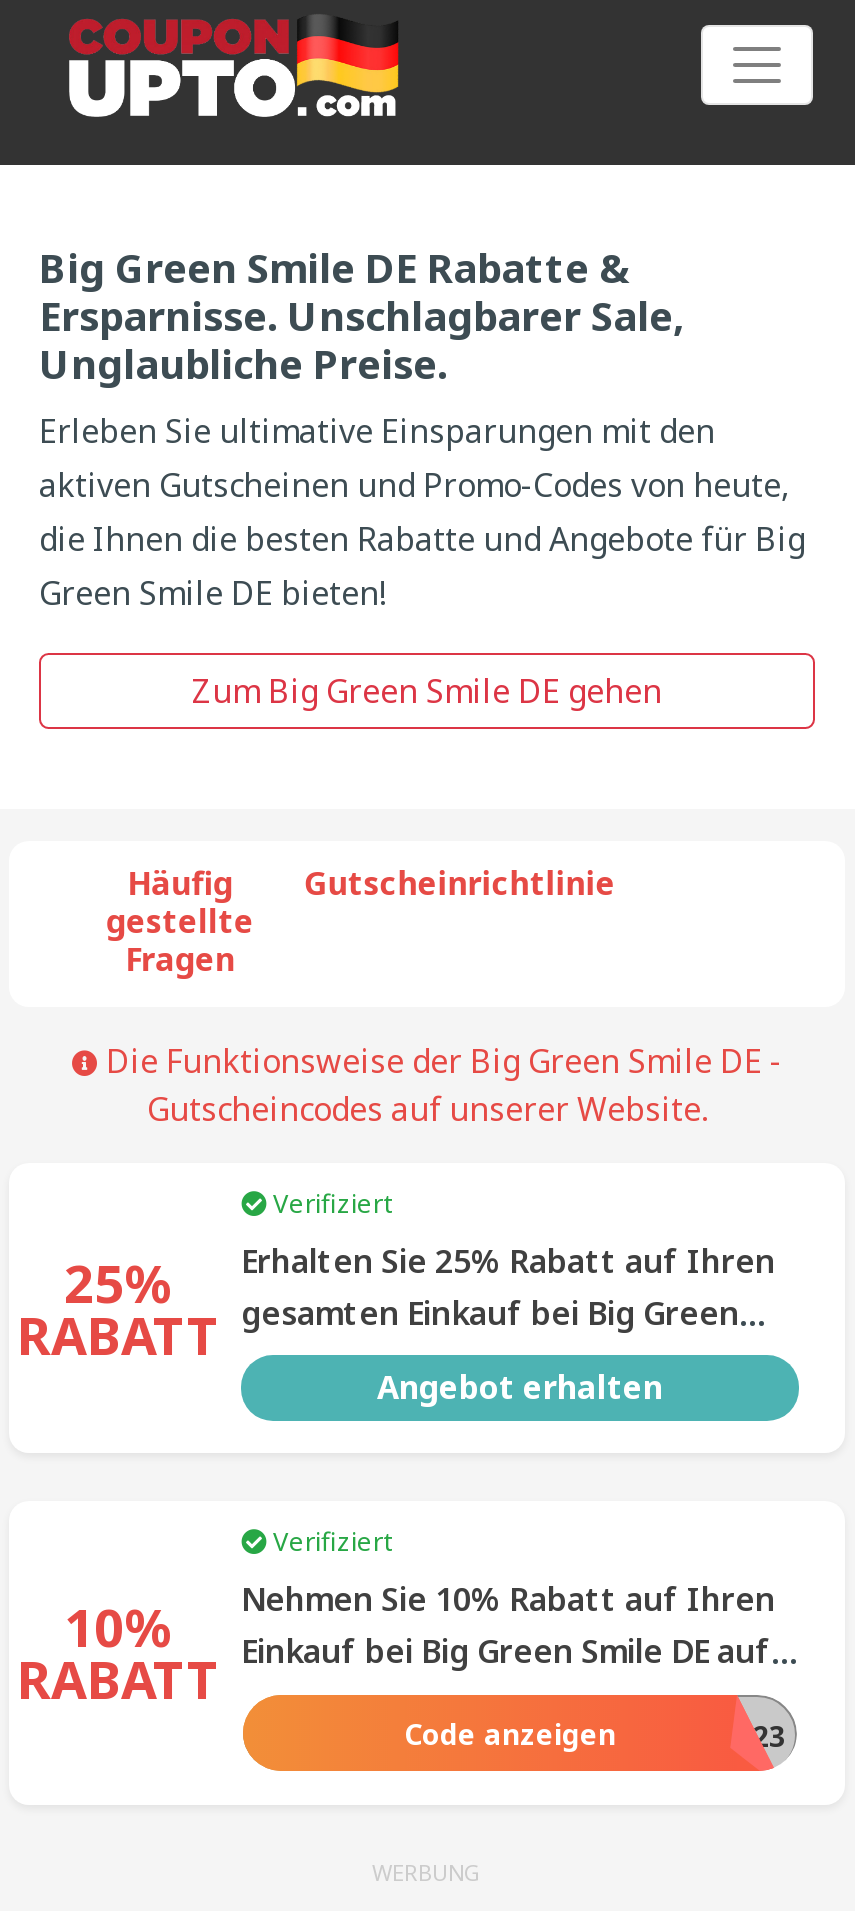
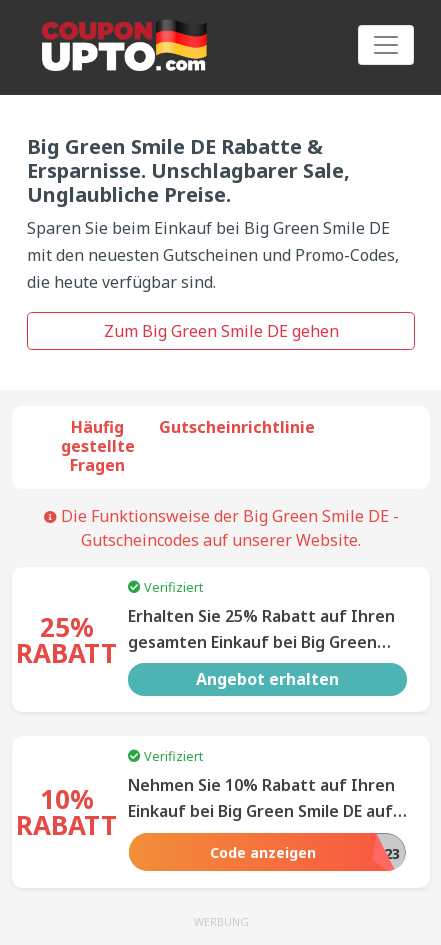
- Erleben Sie ultimative Einsparungen mit den
- aktiven Gutscheinen und Promo-Codes von heute,
- die Ihnen die besten Rabatte und Angebote für Big
- Green Smile DE bieten!
+ Sparen Sie beim Einkauf bei Big Green Smile DE
+ mit den neuesten Gutscheinen und Promo-Codes,
+ die heute verfügbar sind.
